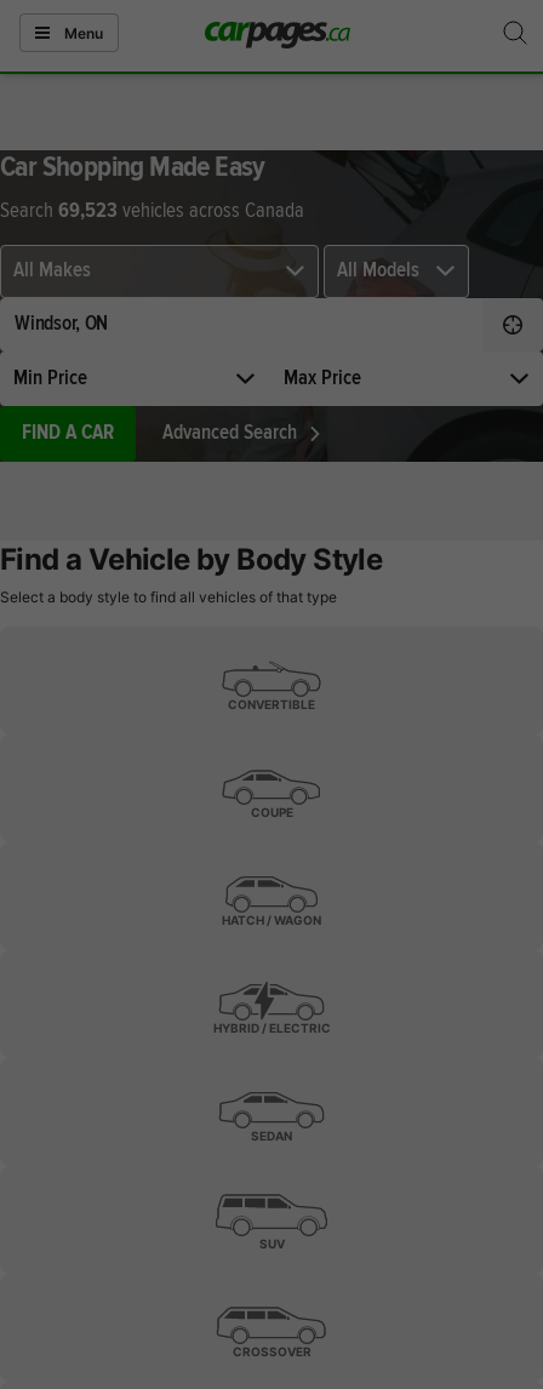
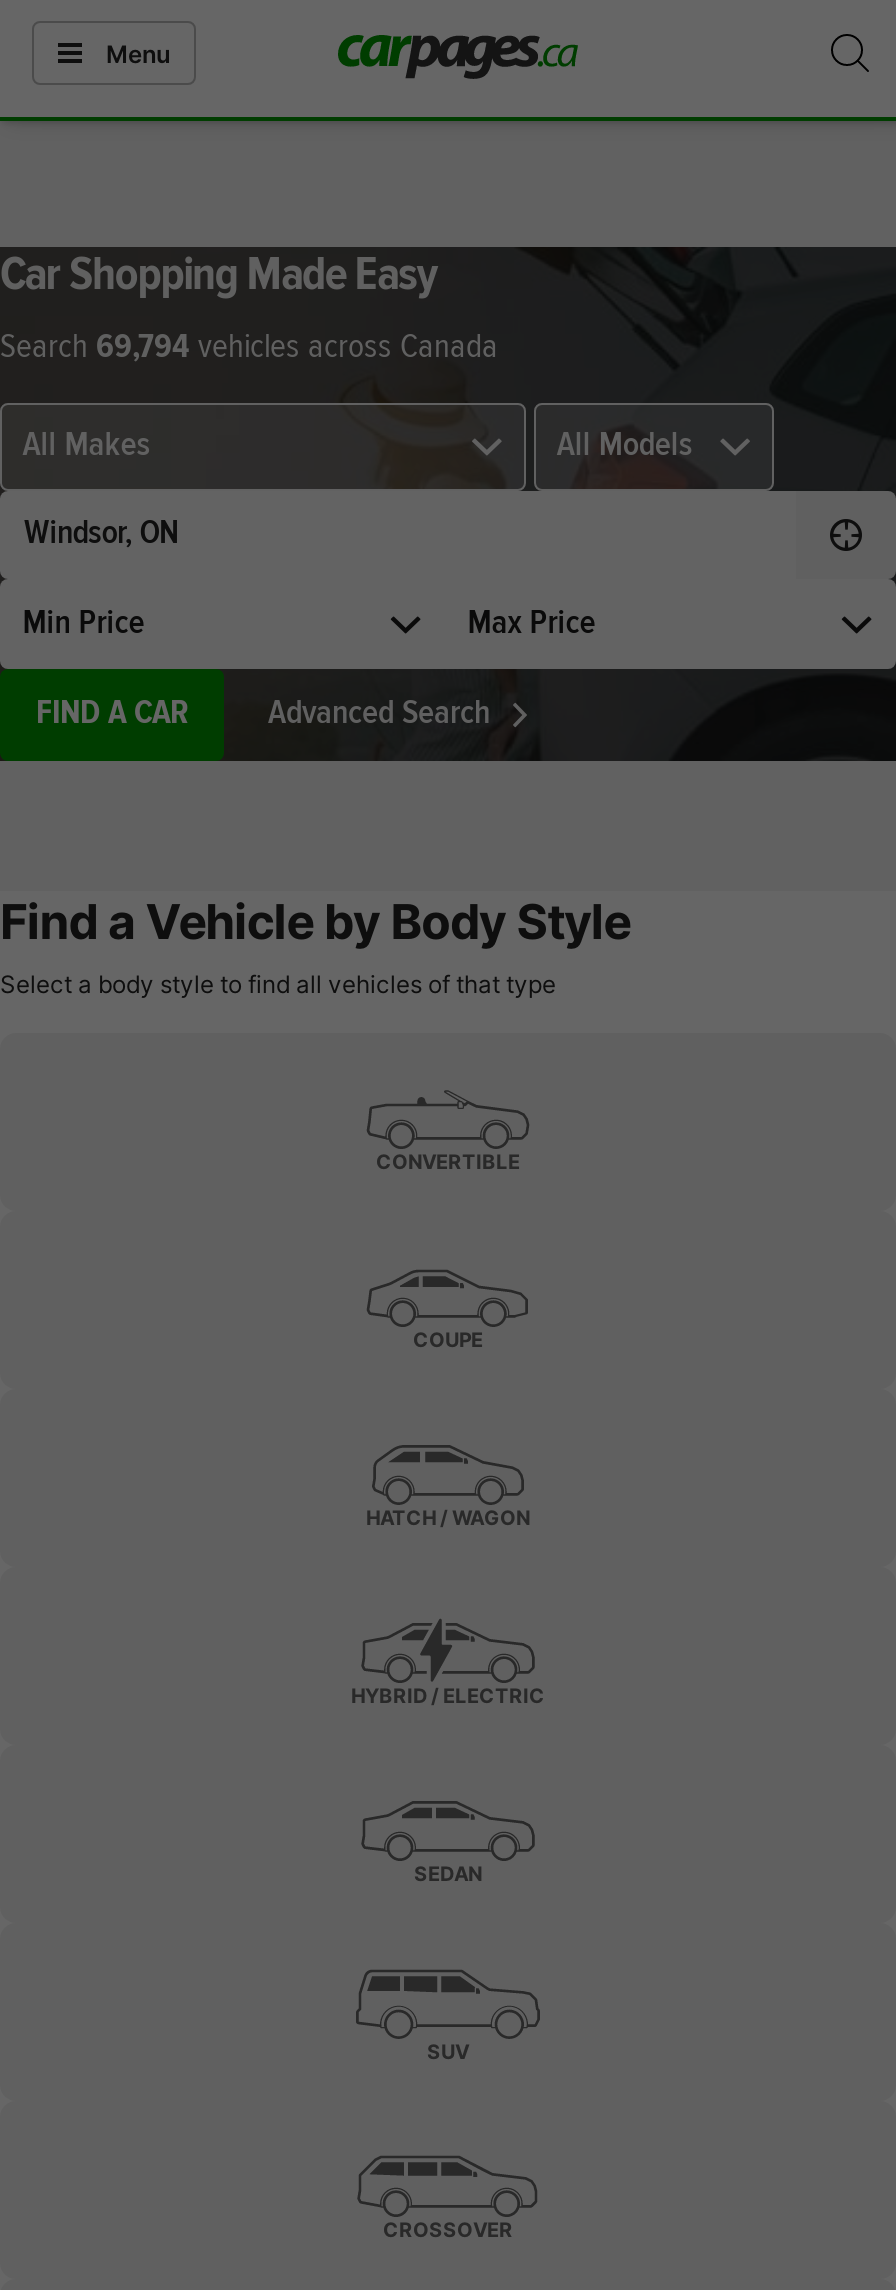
- Search 69,523 vehicles across Canada
+ Search 69,794 vehicles across Canada
